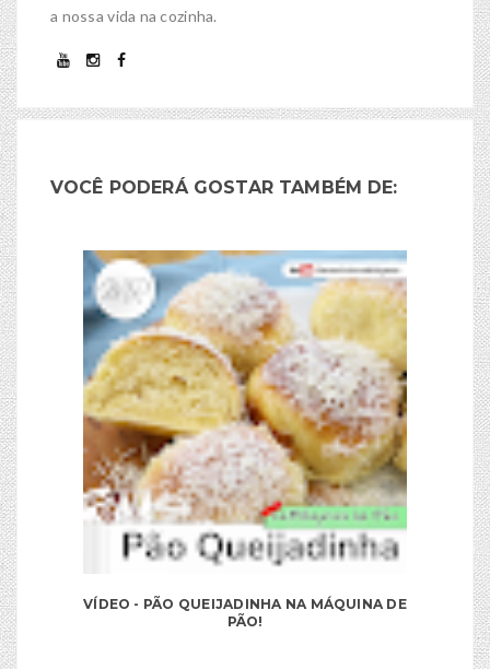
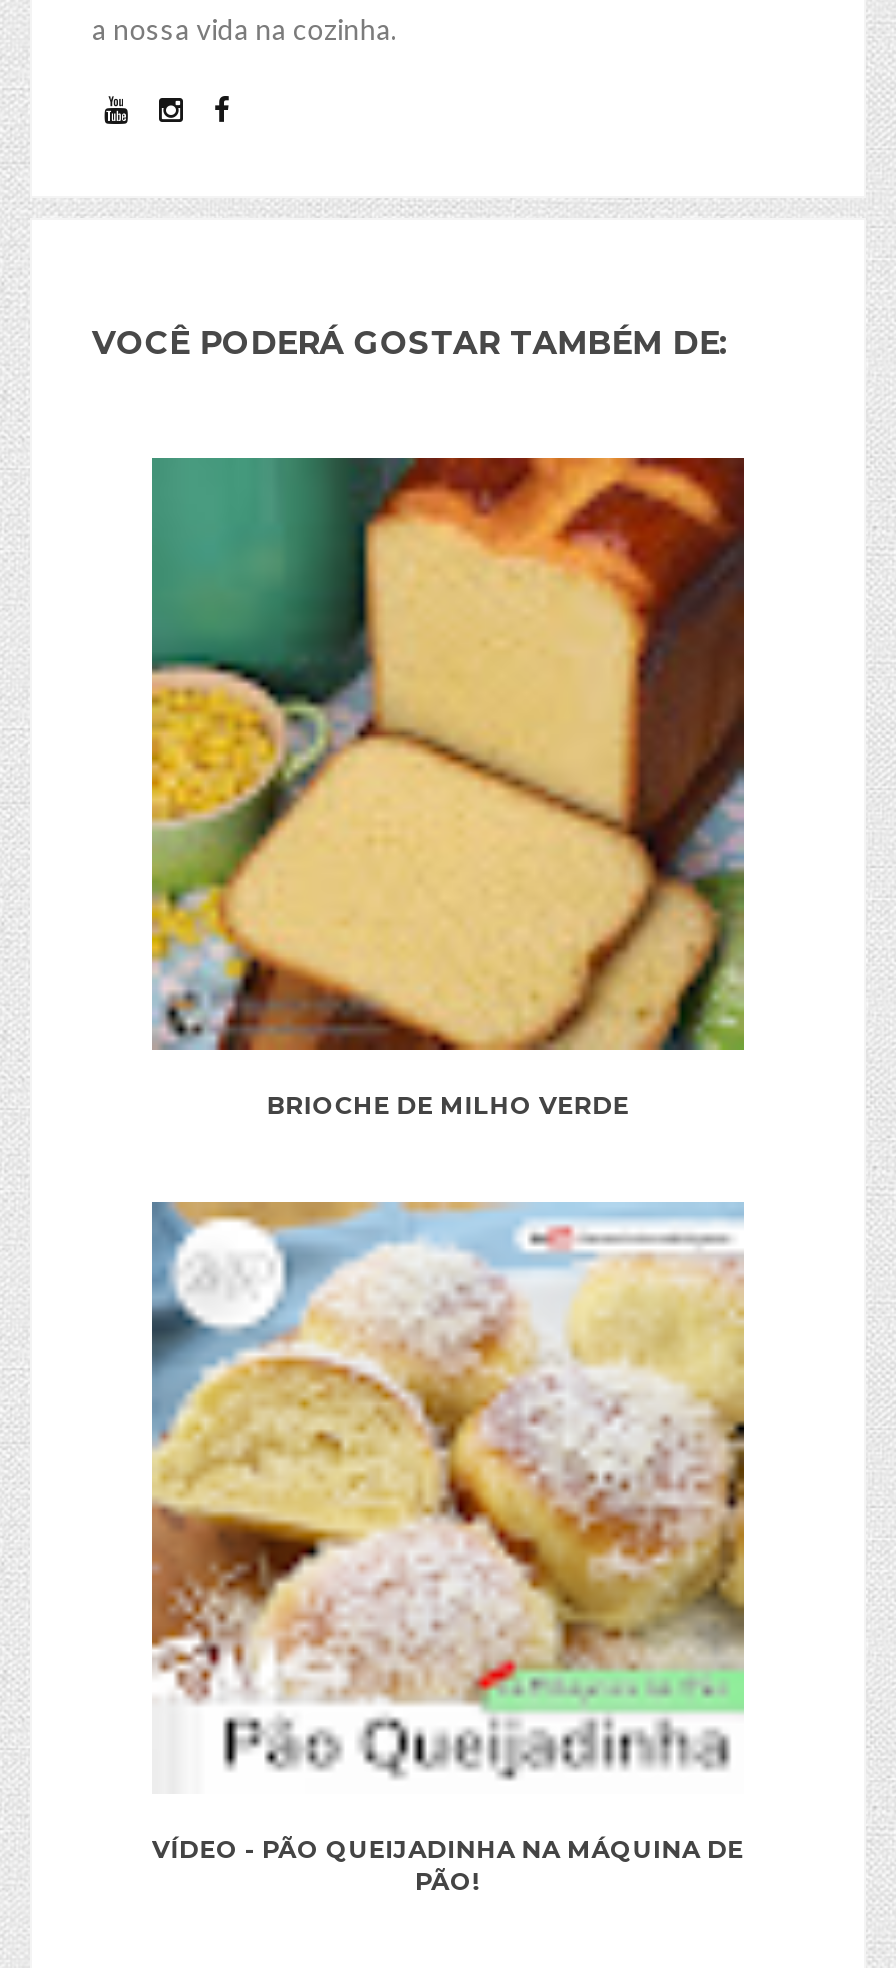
+ [image]
+ BRIOCHE DE MILHO VERDE
